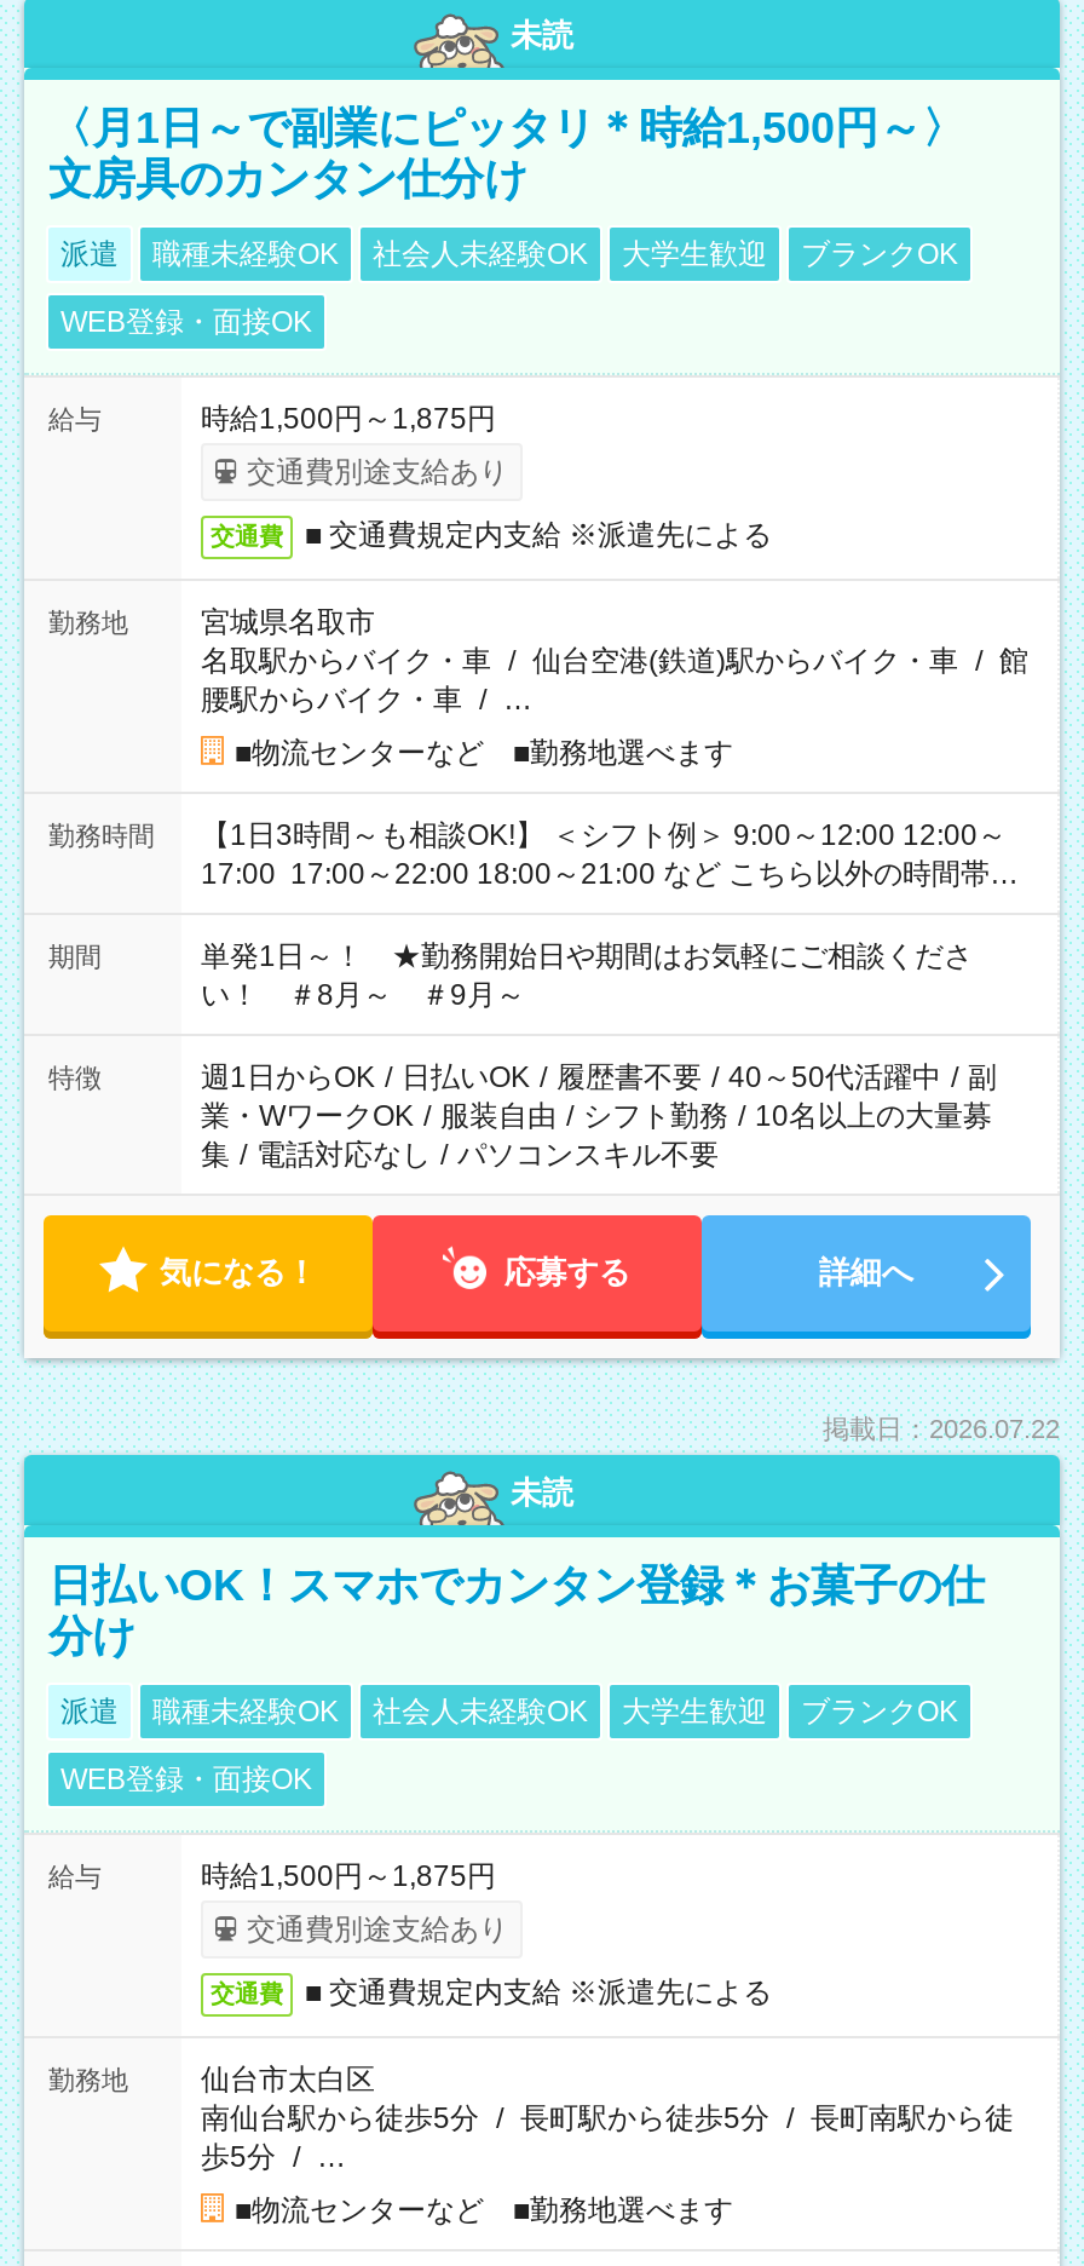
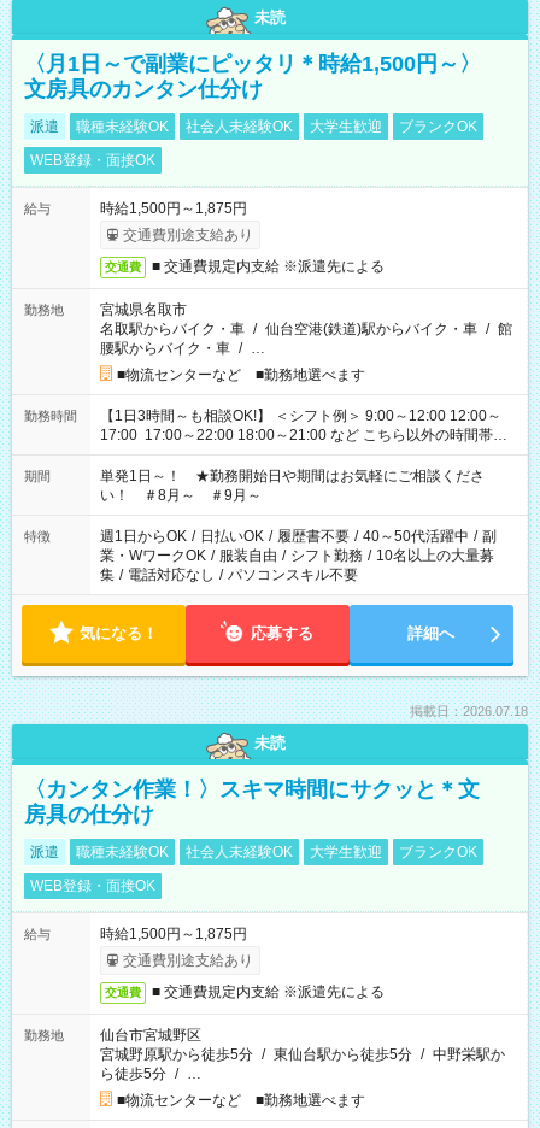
- 掲載日：2026.07.22
+ 掲載日：2026.07.18

- 日払いOK！スマホでカンタン登録＊お菓子の仕
- 分け
+ 〈カンタン作業！〉スキマ時間にサクッと＊文
+ 房具の仕分け

- 仙台市太白区
- 南仙台駅から徒歩5分 / 長町駅から徒歩5分 / 長町南駅から徒
- 歩5分 / …
+ 仙台市宮城野区
+ 宮城野原駅から徒歩5分 / 東仙台駅から徒歩5分 / 中野栄駅か
+ ら徒歩5分 / …
